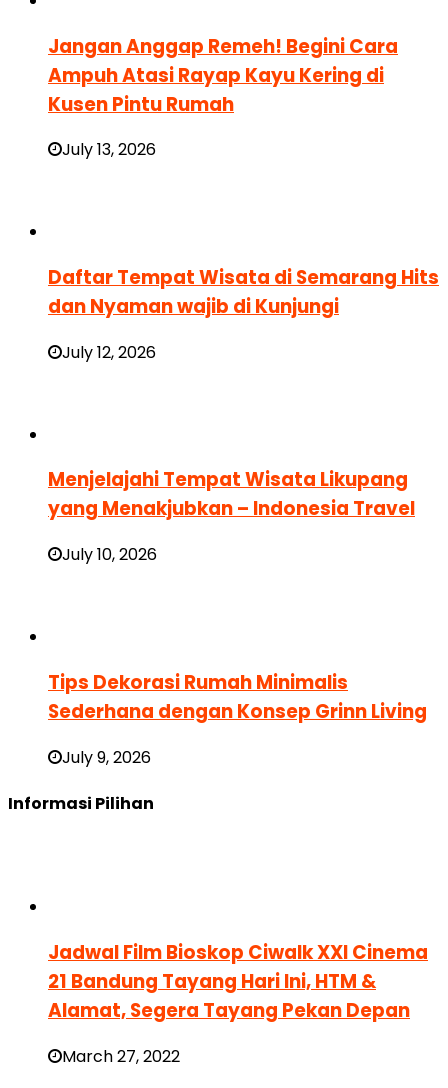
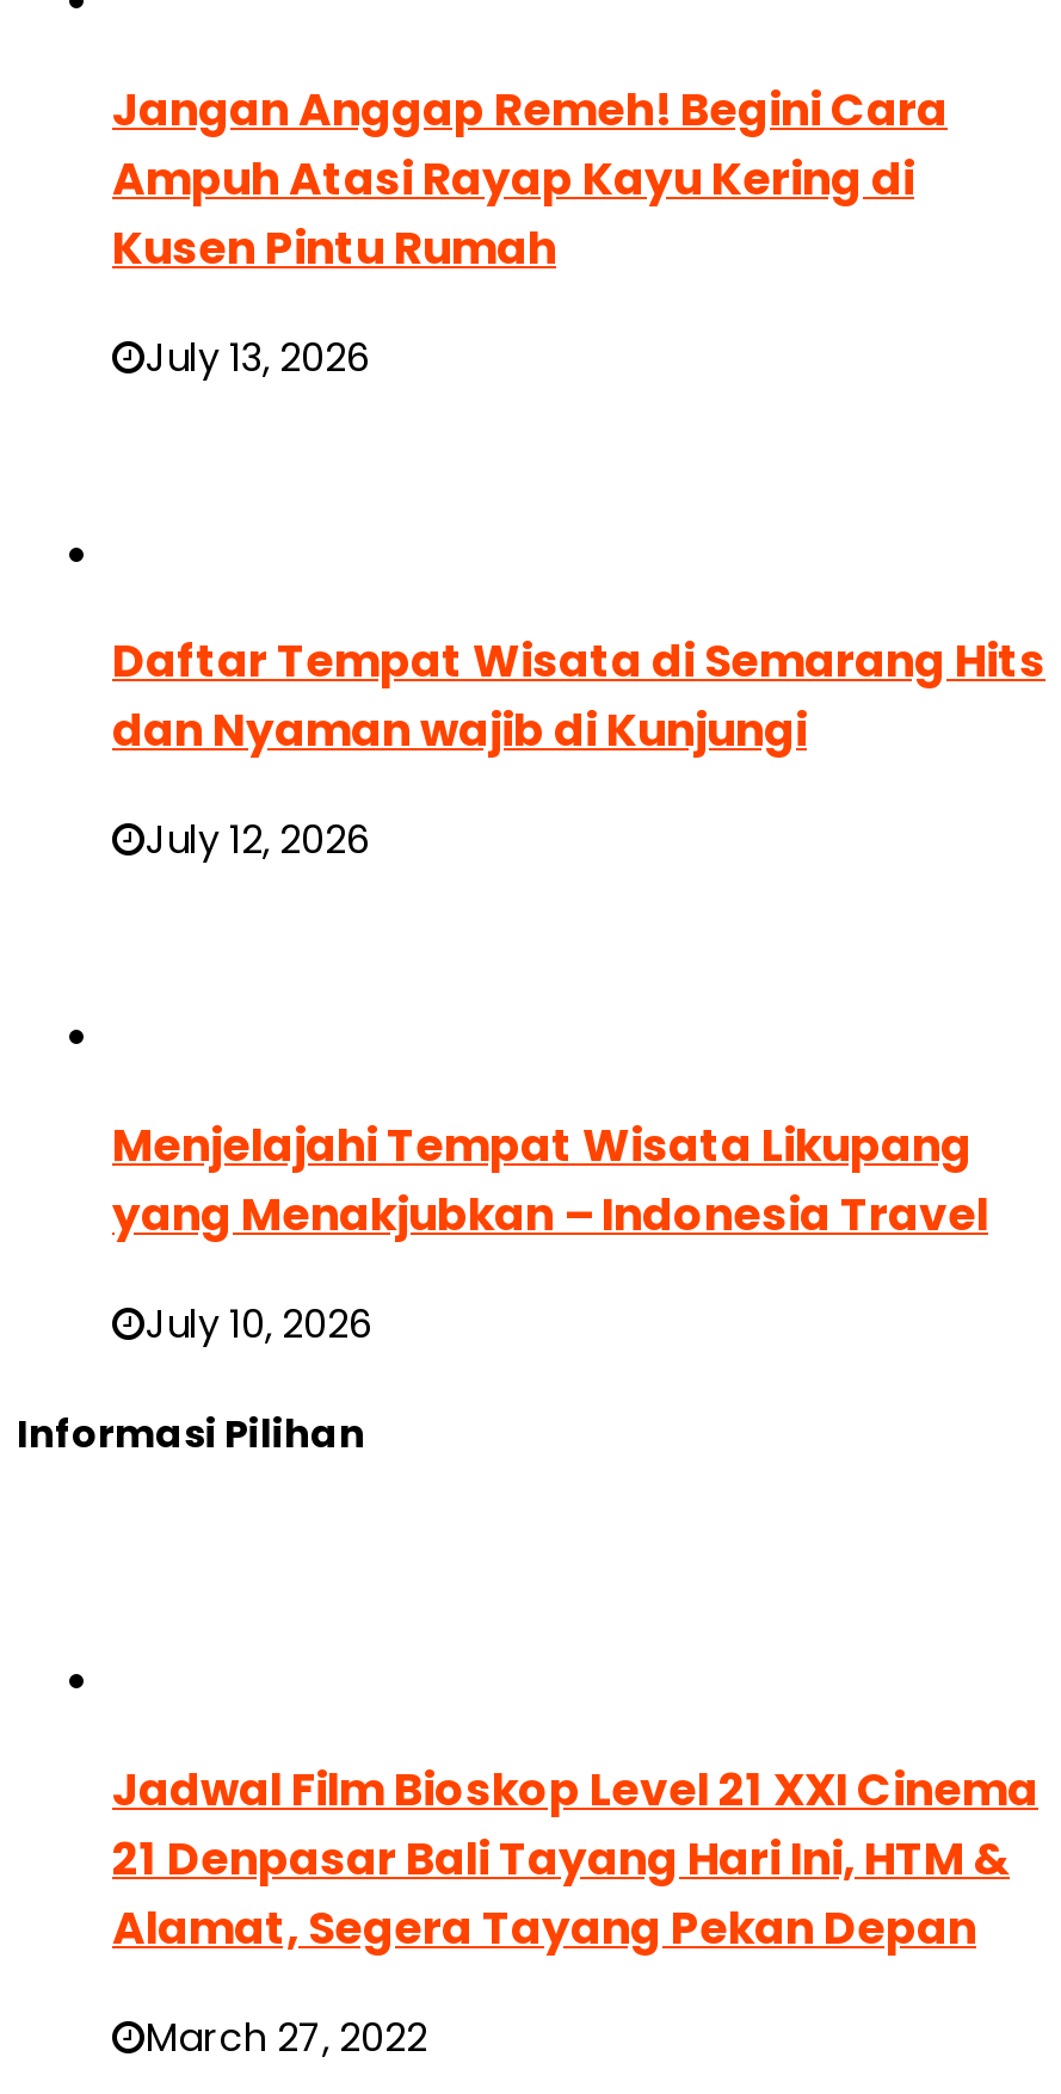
- Tips Dekorasi Rumah Minimalis
- Sederhana dengan Konsep Grinn Living
- July 9, 2026

- Jadwal Film Bioskop Ciwalk XXI Cinema
- 21 Bandung Tayang Hari Ini, HTM &
+ Jadwal Film Bioskop Level 21 XXI Cinema
+ 21 Denpasar Bali Tayang Hari Ini, HTM &
